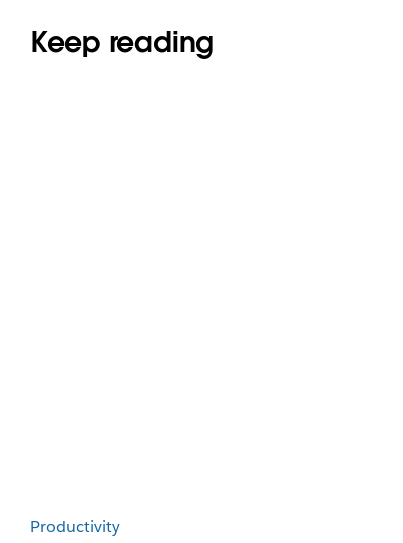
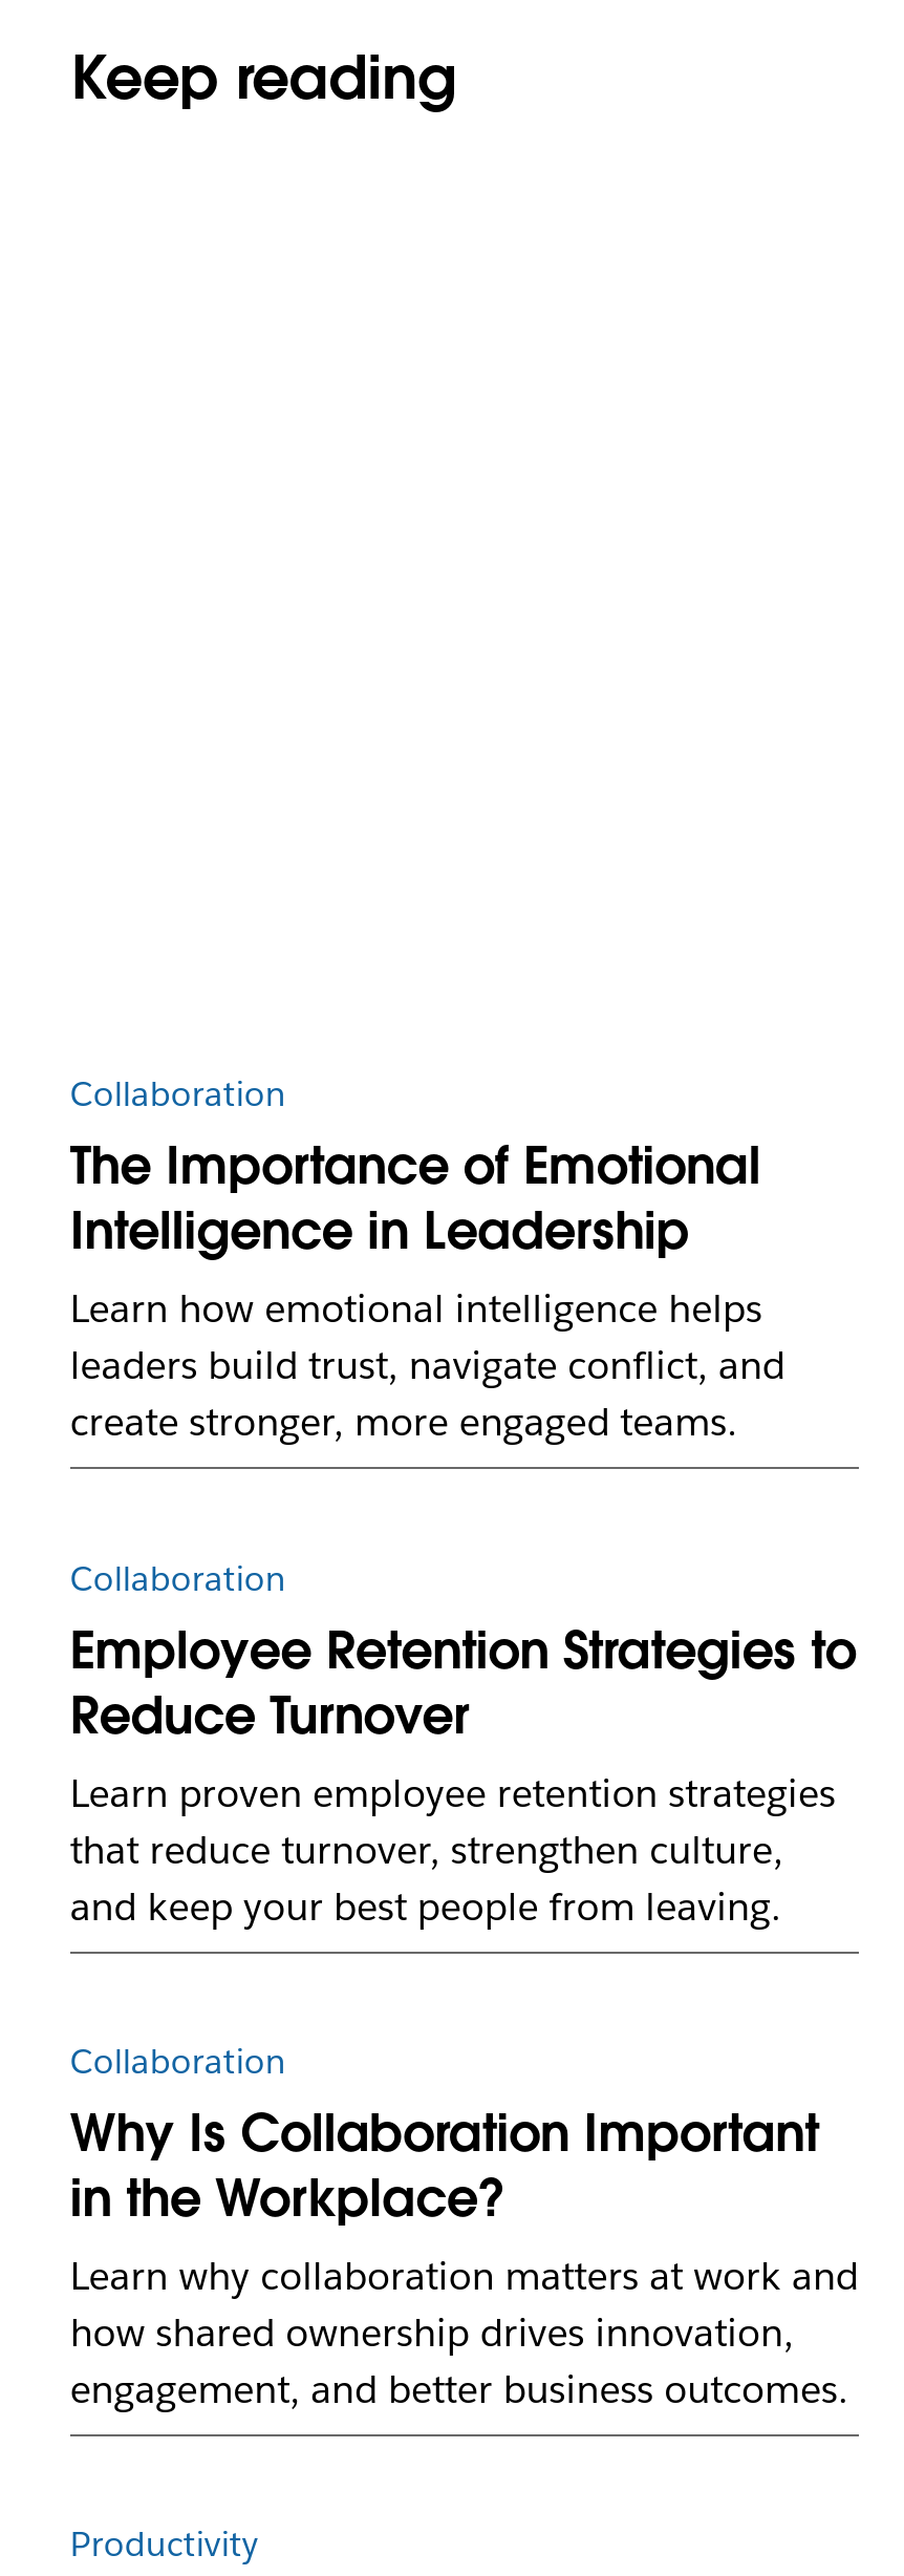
+ Collaboration
+ The Importance of Emotional
+ Intelligence in Leadership
+ Learn how emotional intelligence helps
+ leaders build trust, navigate conflict, and
+ create stronger, more engaged teams.
+ Collaboration
+ Employee Retention Strategies to
+ Reduce Turnover
+ Learn proven employee retention strategies
+ that reduce turnover, strengthen culture,
+ and keep your best people from leaving.
+ Collaboration
+ Why Is Collaboration Important
+ in the Workplace?
+ Learn why collaboration matters at work and
+ how shared ownership drives innovation,
+ engagement, and better business outcomes.
